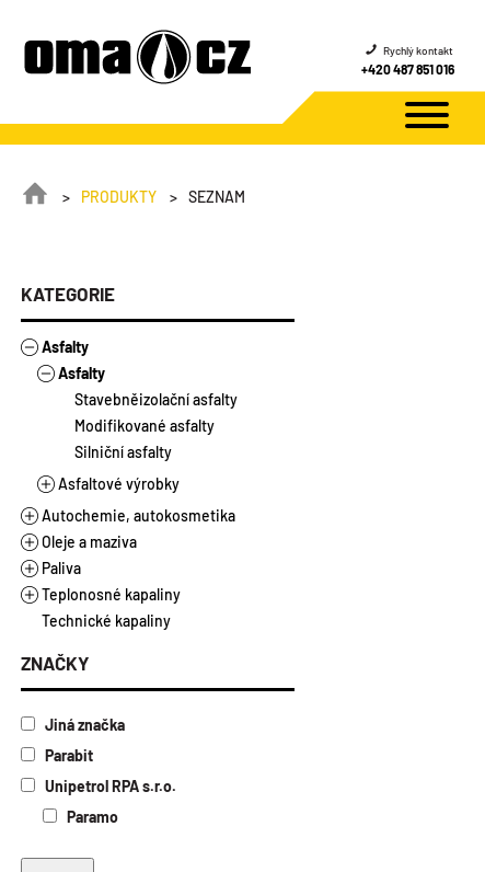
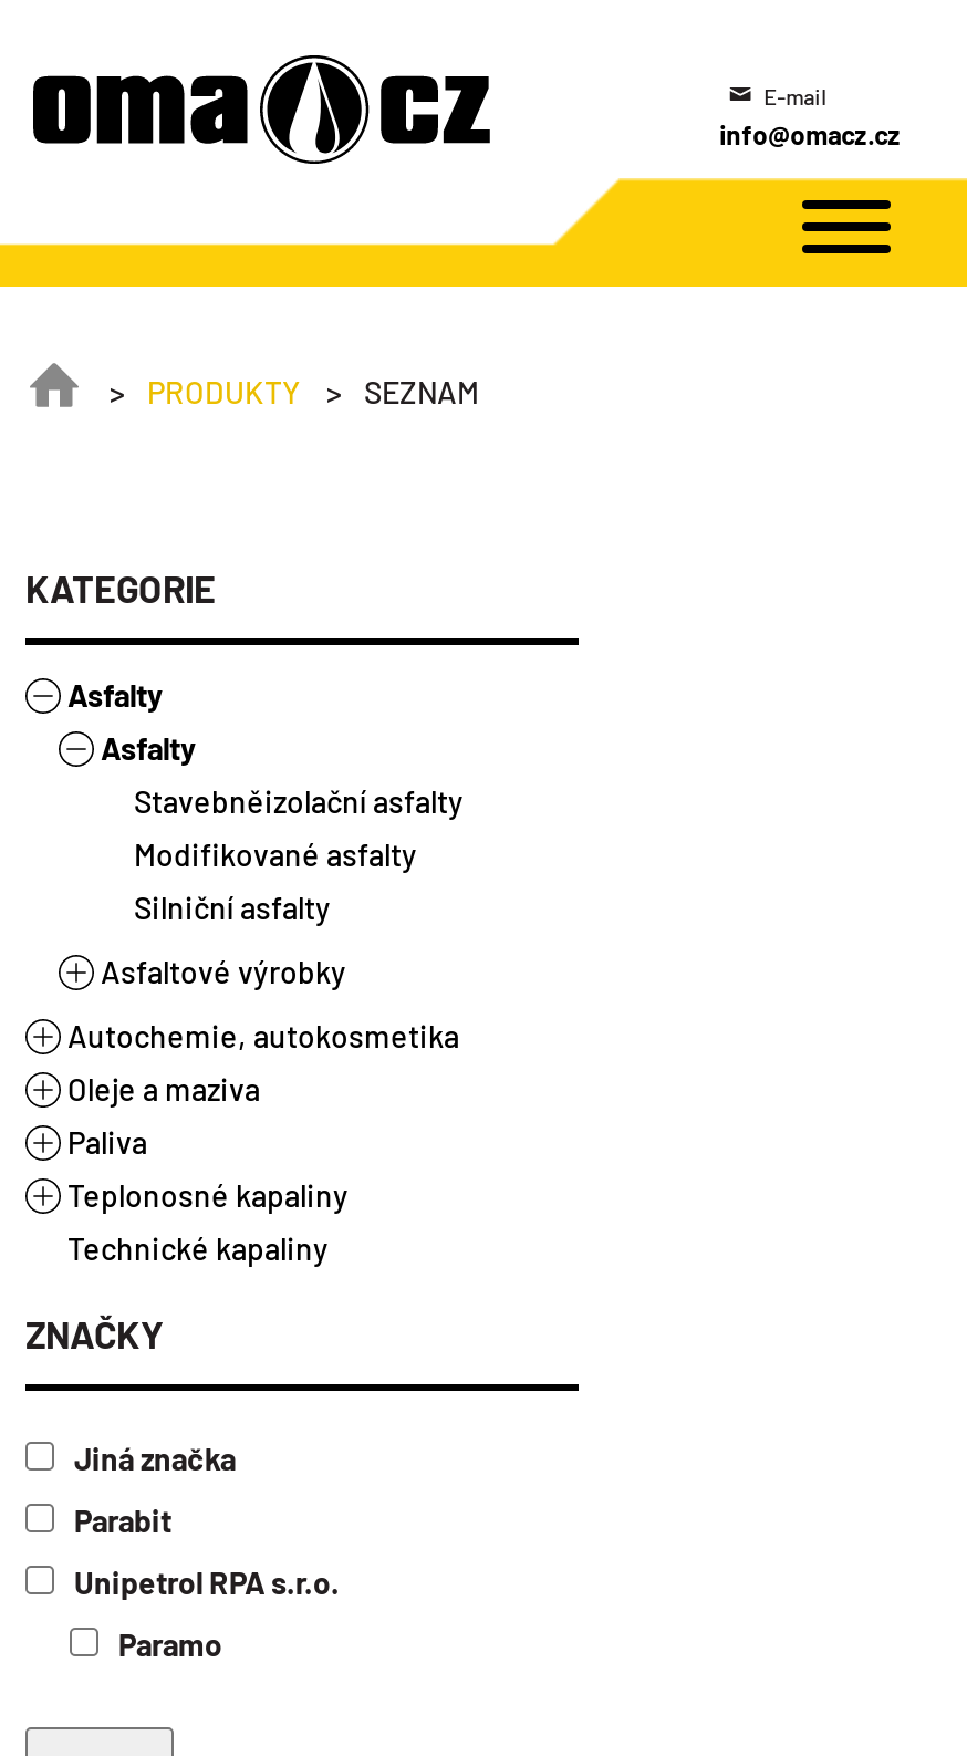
- Rychlý kontakt
- +420 487 851 016
+ E-mail
+ info@omacz.cz
